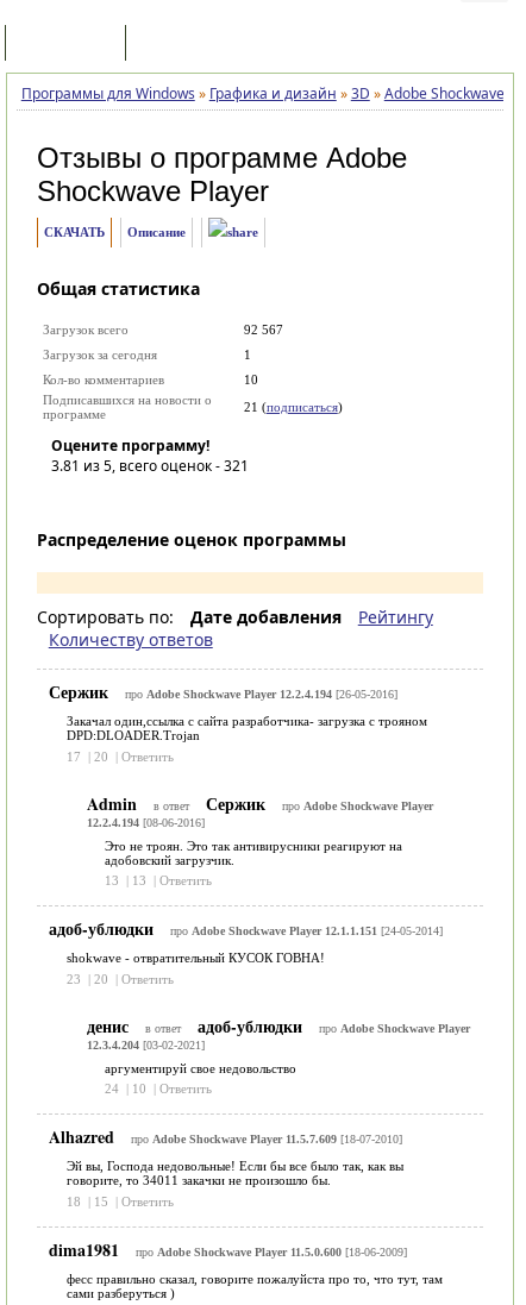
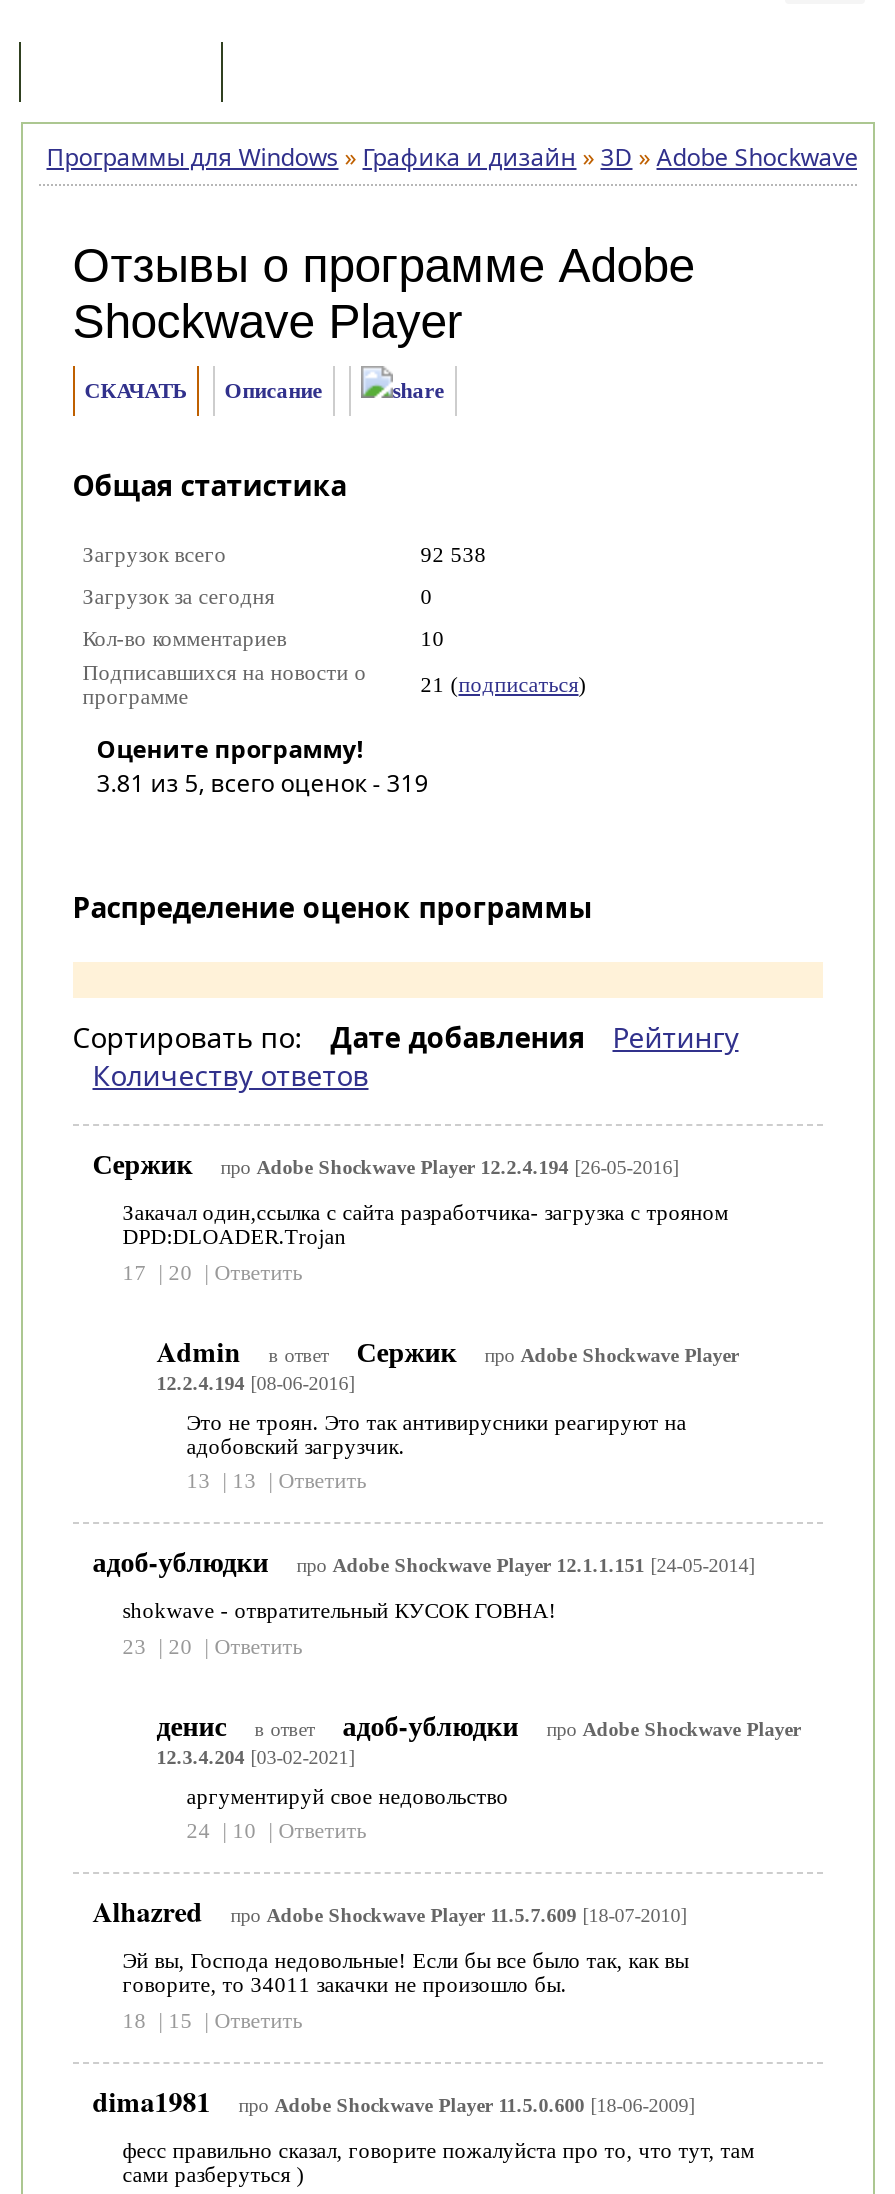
- 92 567
+ 92 538

- 1
+ 0

- 3.81 из 5, всего оценок - 321
+ 3.81 из 5, всего оценок - 319
